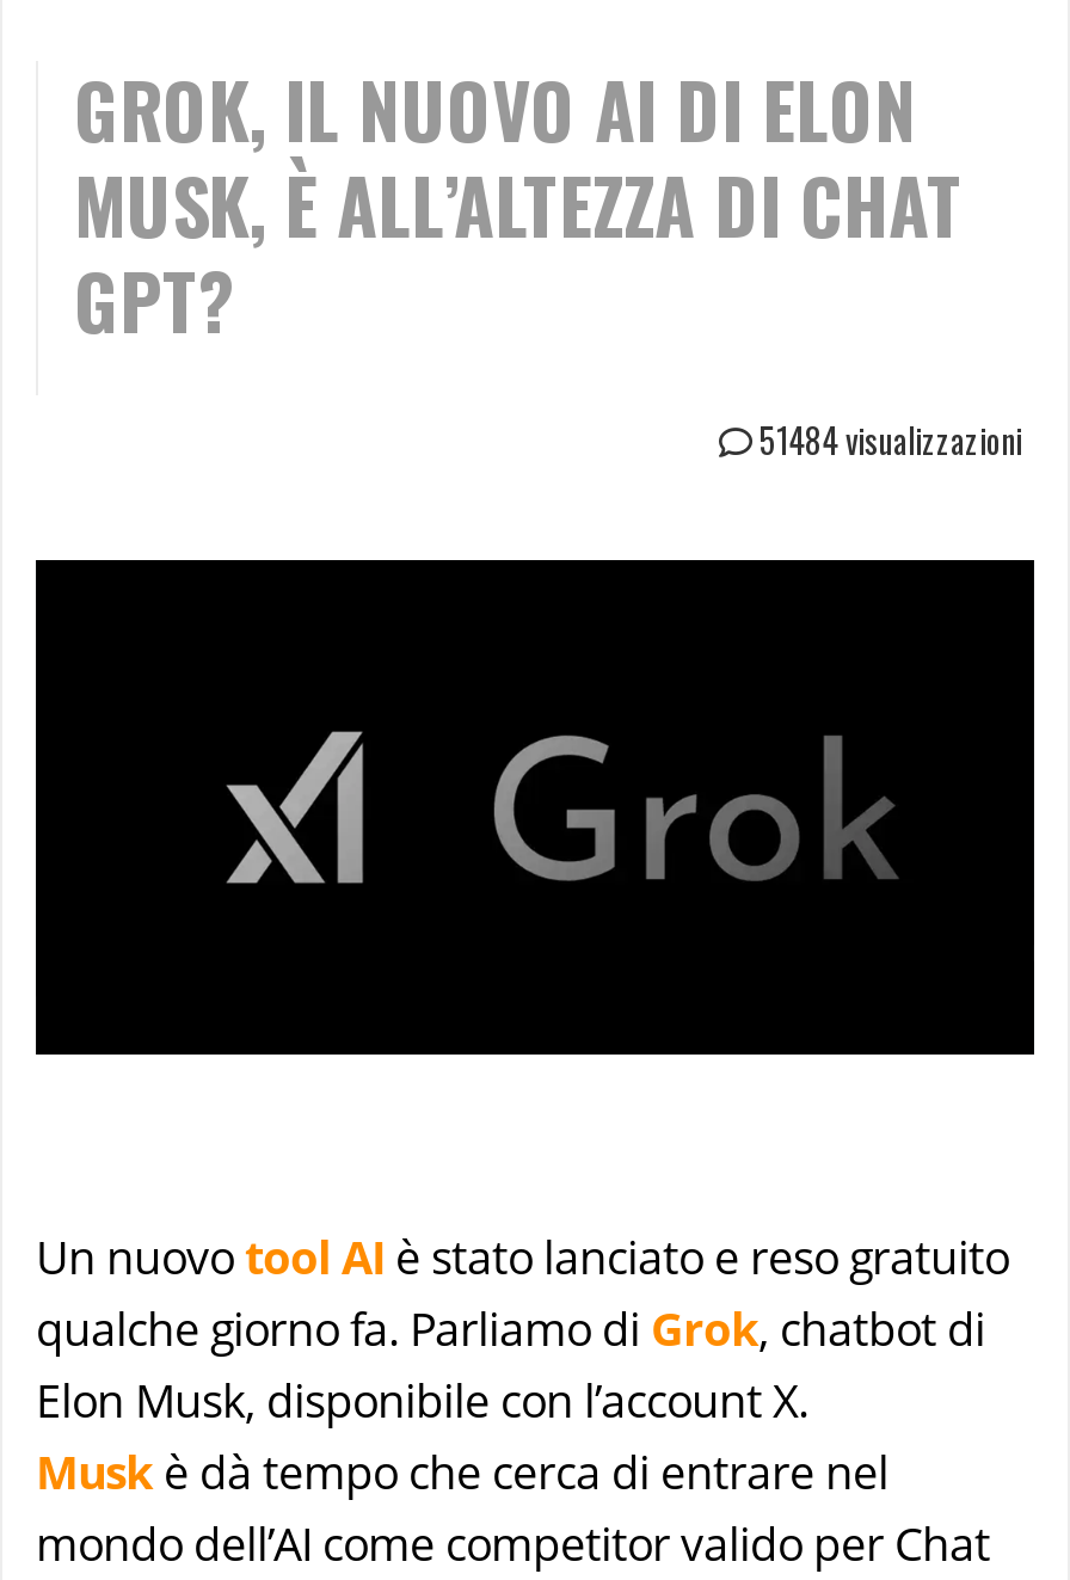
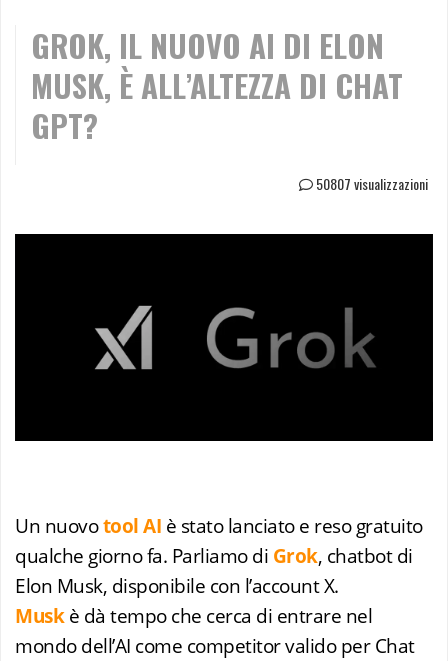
- 51484 visualizzazioni
+ 50807 visualizzazioni
